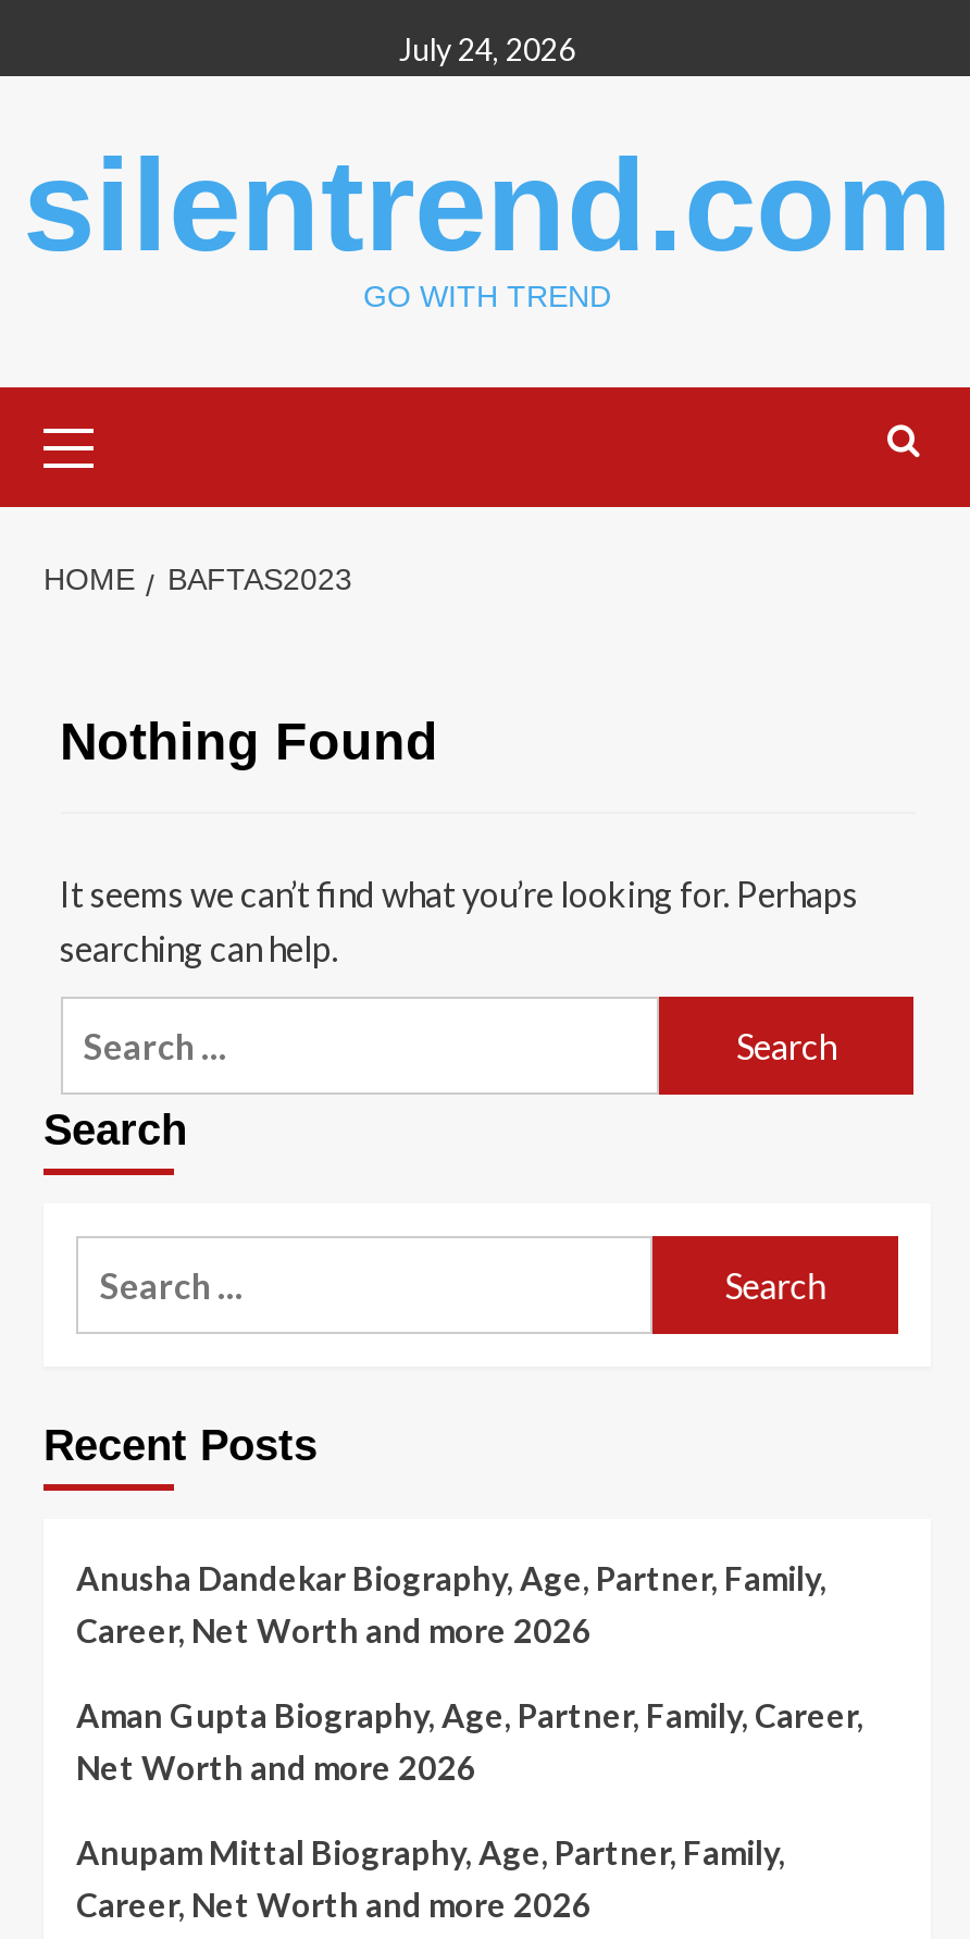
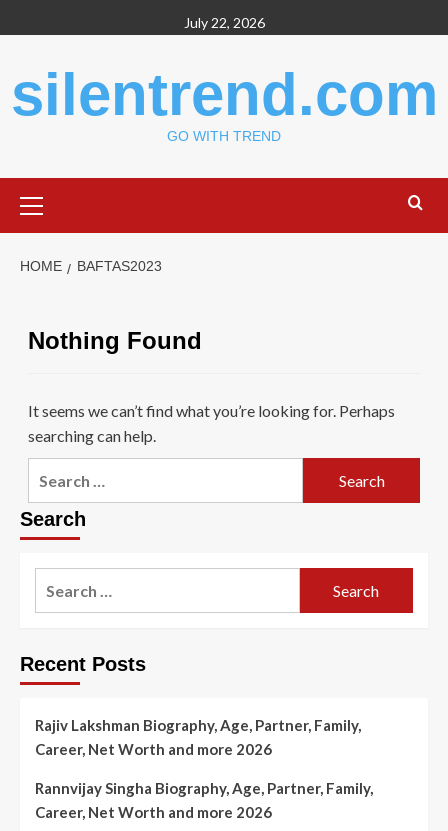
- July 24, 2026
+ July 22, 2026

- Anusha Dandekar Biography, Age, Partner, Family,
+ Rajiv Lakshman Biography, Age, Partner, Family,

- Aman Gupta Biography, Age, Partner, Family, Career,
- Net Worth and more 2026
- Anupam Mittal Biography, Age, Partner, Family,
+ Rannvijay Singha Biography, Age, Partner, Family,
